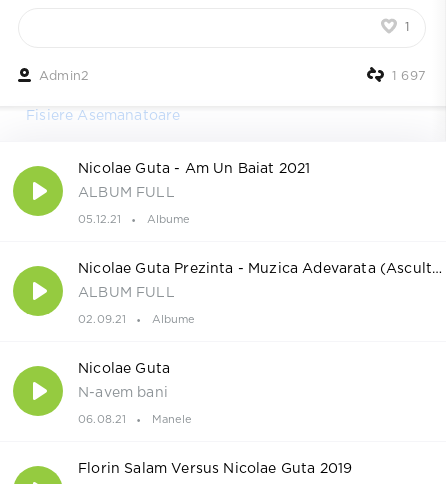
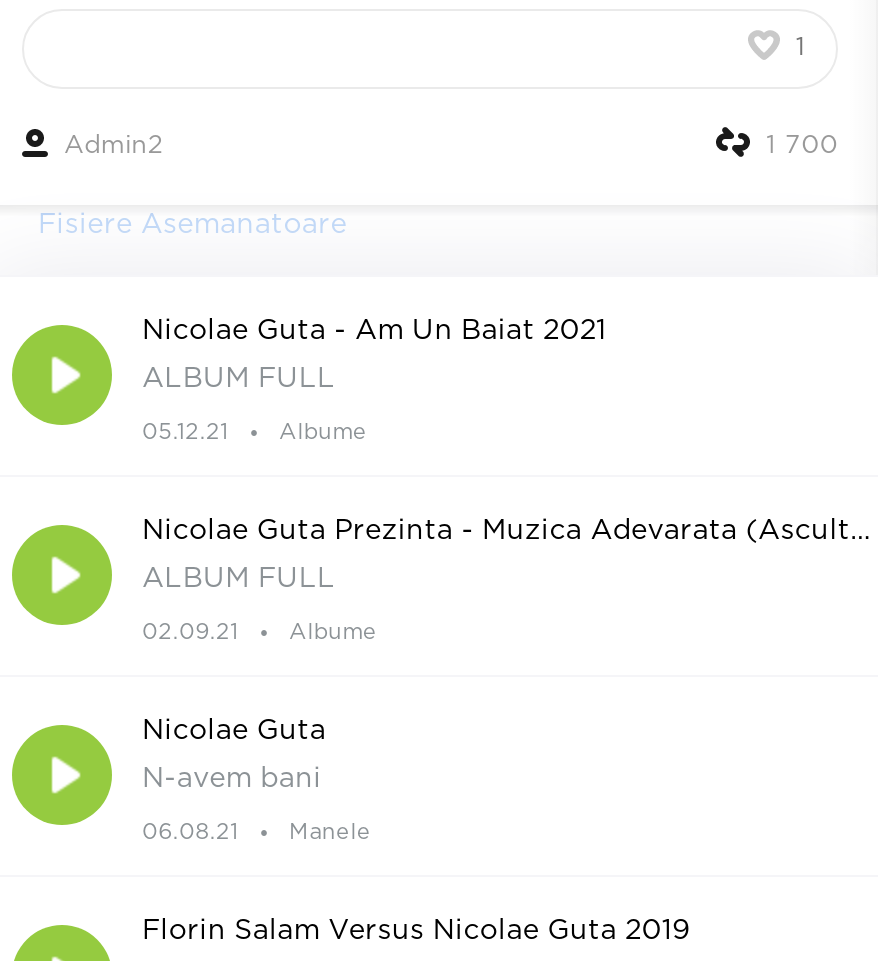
- 1 697
+ 1 700
